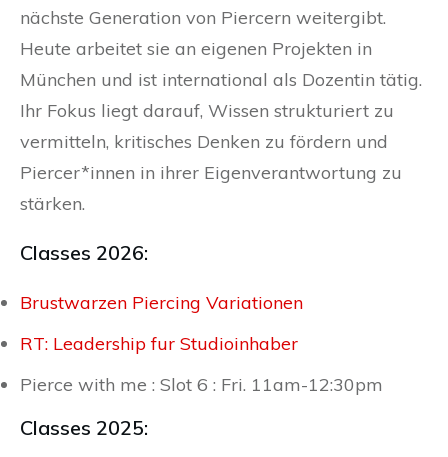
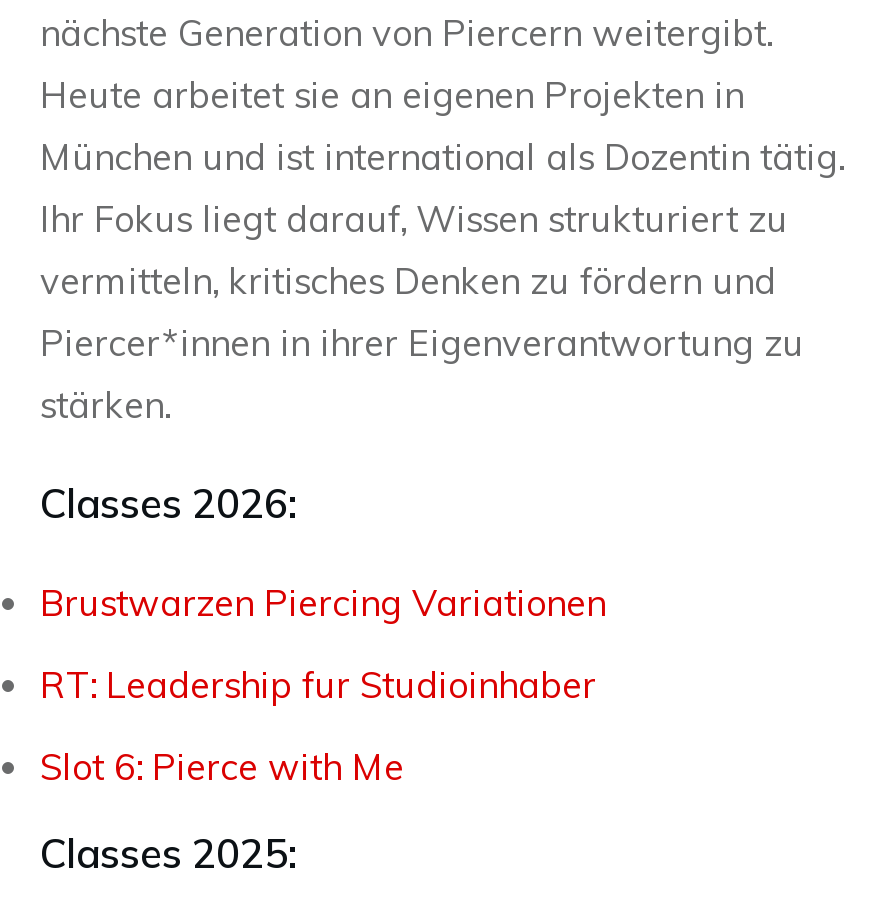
- Pierce with me : Slot 6 : Fri. 11am-12:30pm
+ Slot 6: Pierce with Me
